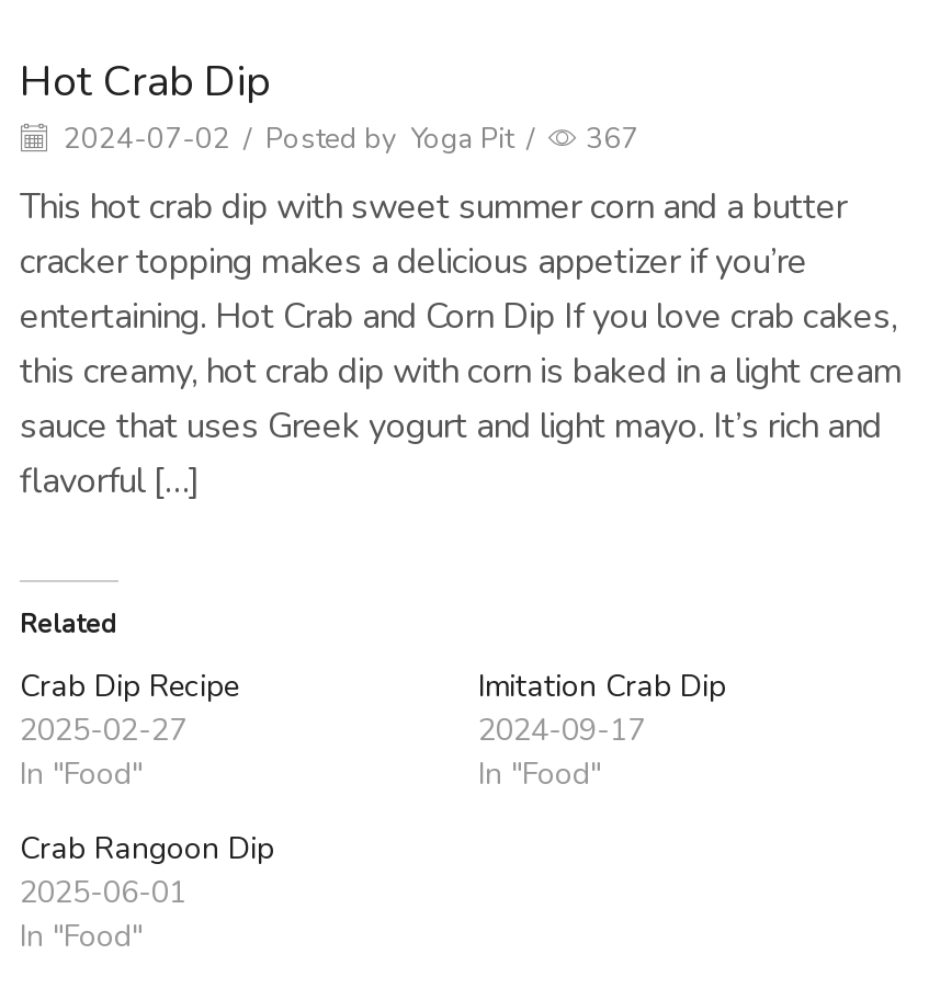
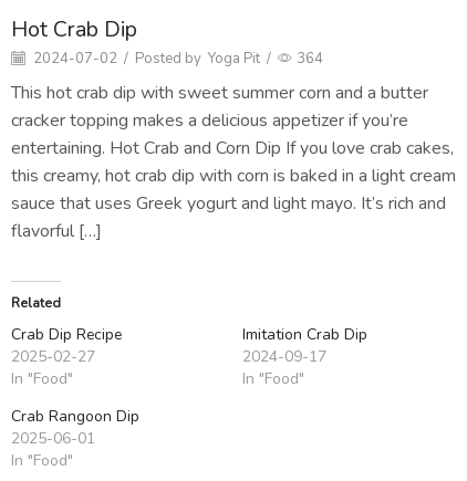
- 2024-07-02 / Posted by Yoga Pit / 367
+ 2024-07-02 / Posted by Yoga Pit / 364
